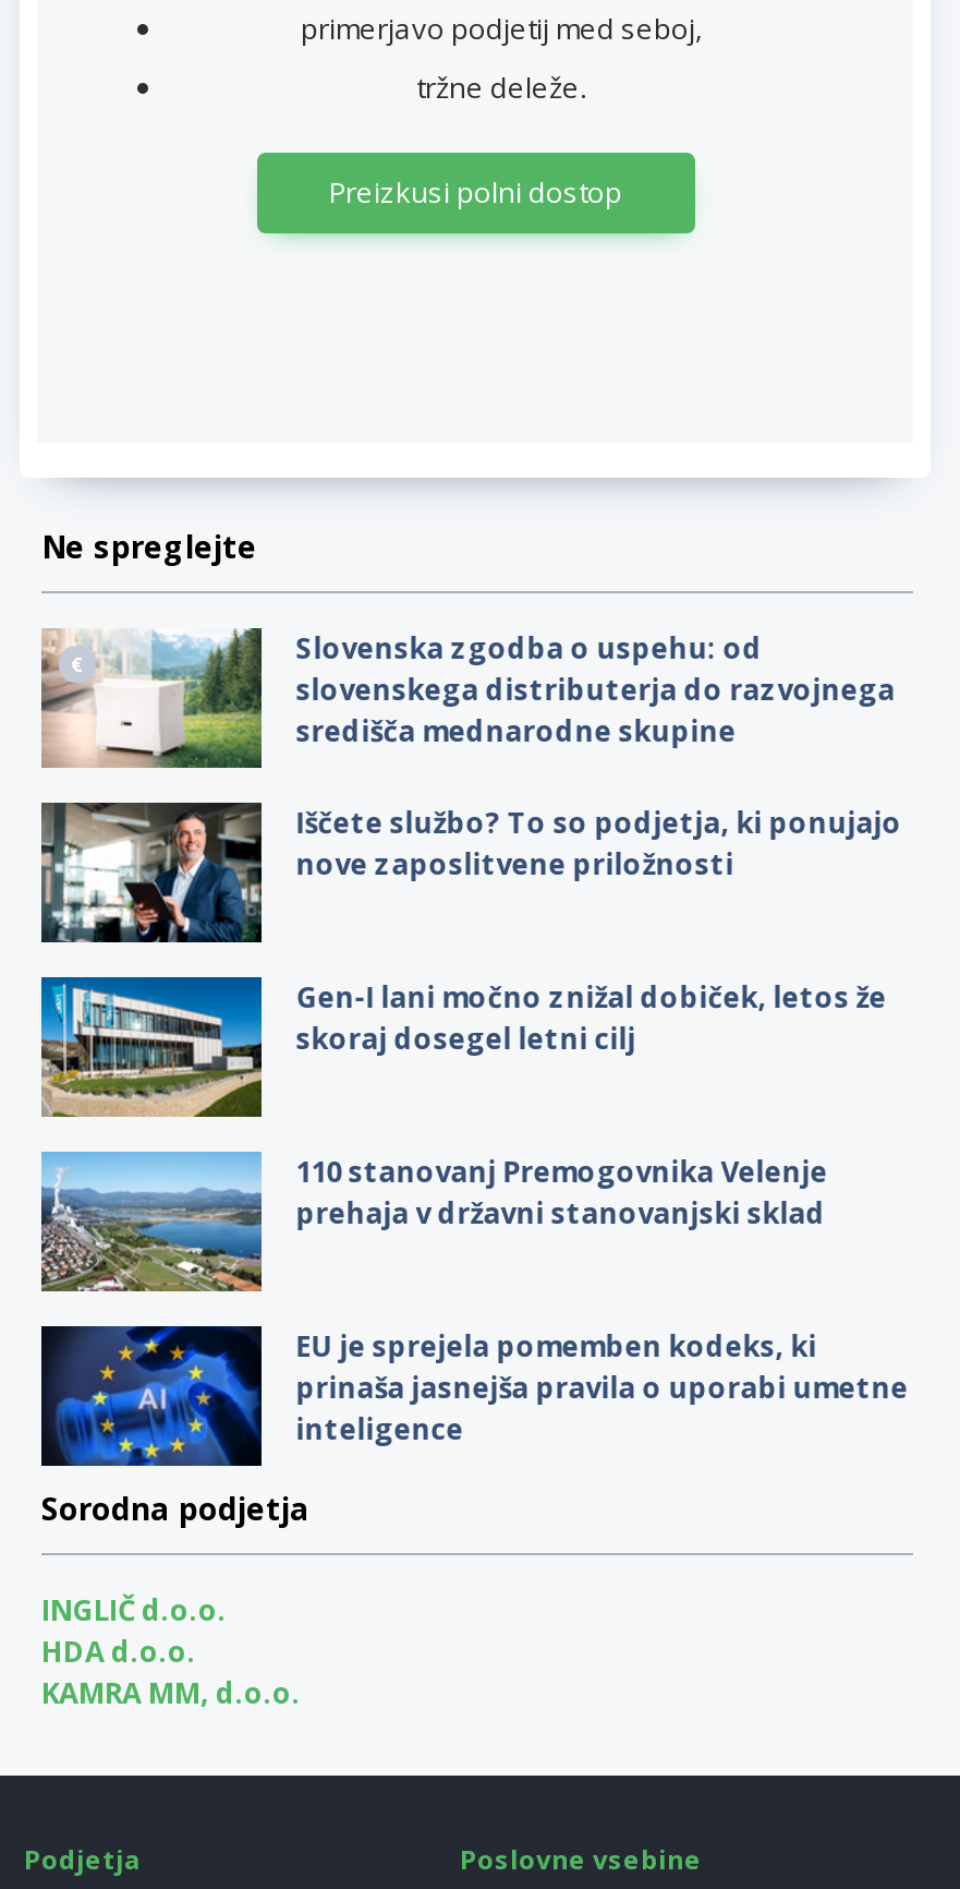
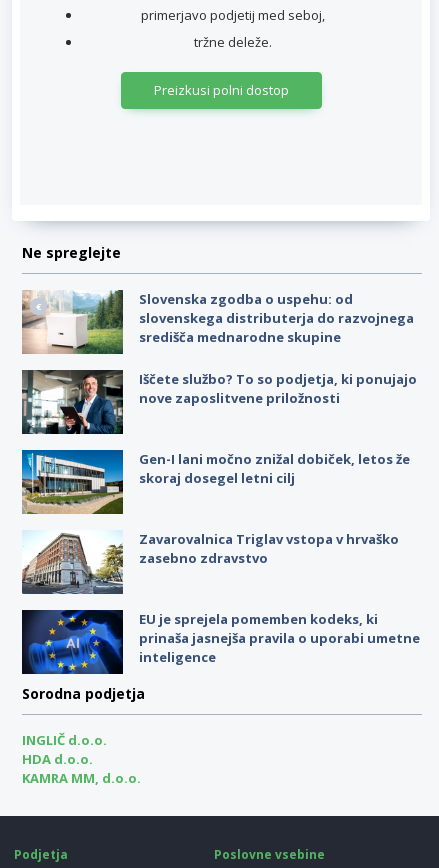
- [image]
- 110 stanovanj Premogovnika Velenje
- prehaja v državni stanovanjski sklad
+ [image]
+ Zavarovalnica Triglav vstopa v hrvaško
+ zasebno zdravstvo
